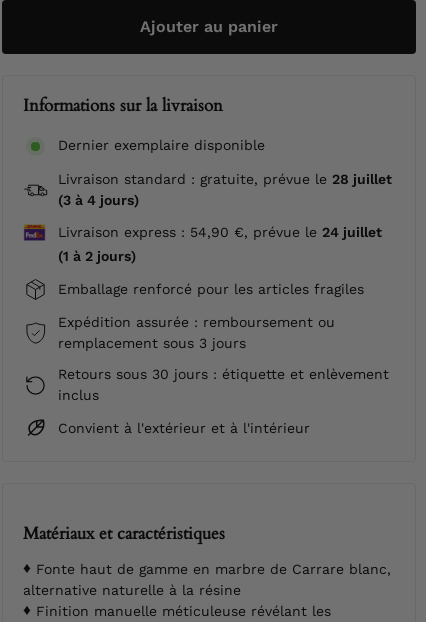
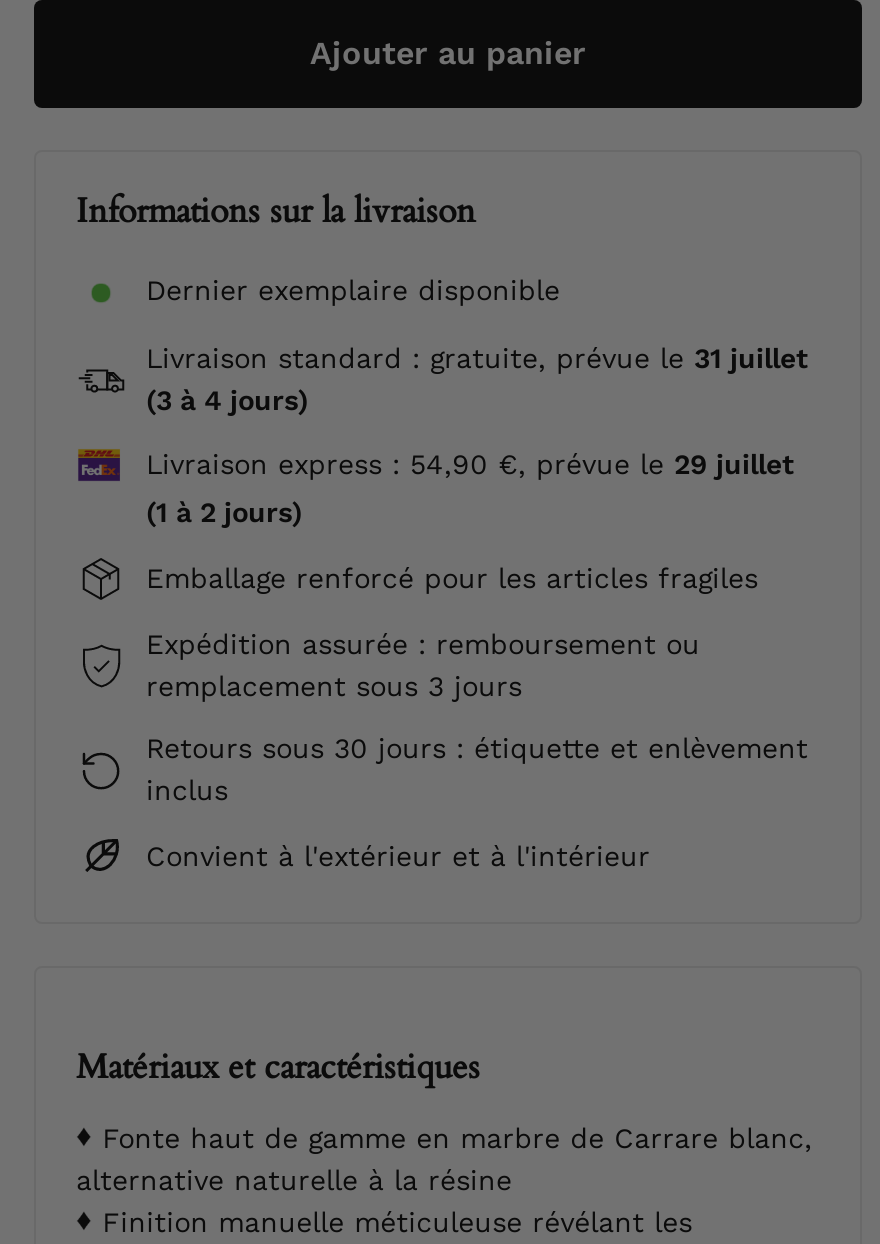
- Livraison standard : gratuite, prévue le 28 juillet
+ Livraison standard : gratuite, prévue le 31 juillet

- Livraison express : 54,90 €, prévue le 24 juillet
+ Livraison express : 54,90 €, prévue le 29 juillet
